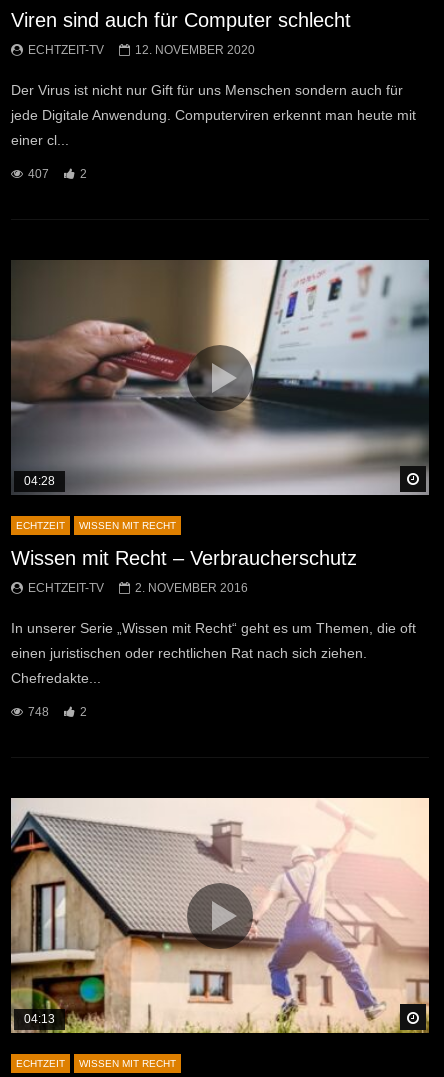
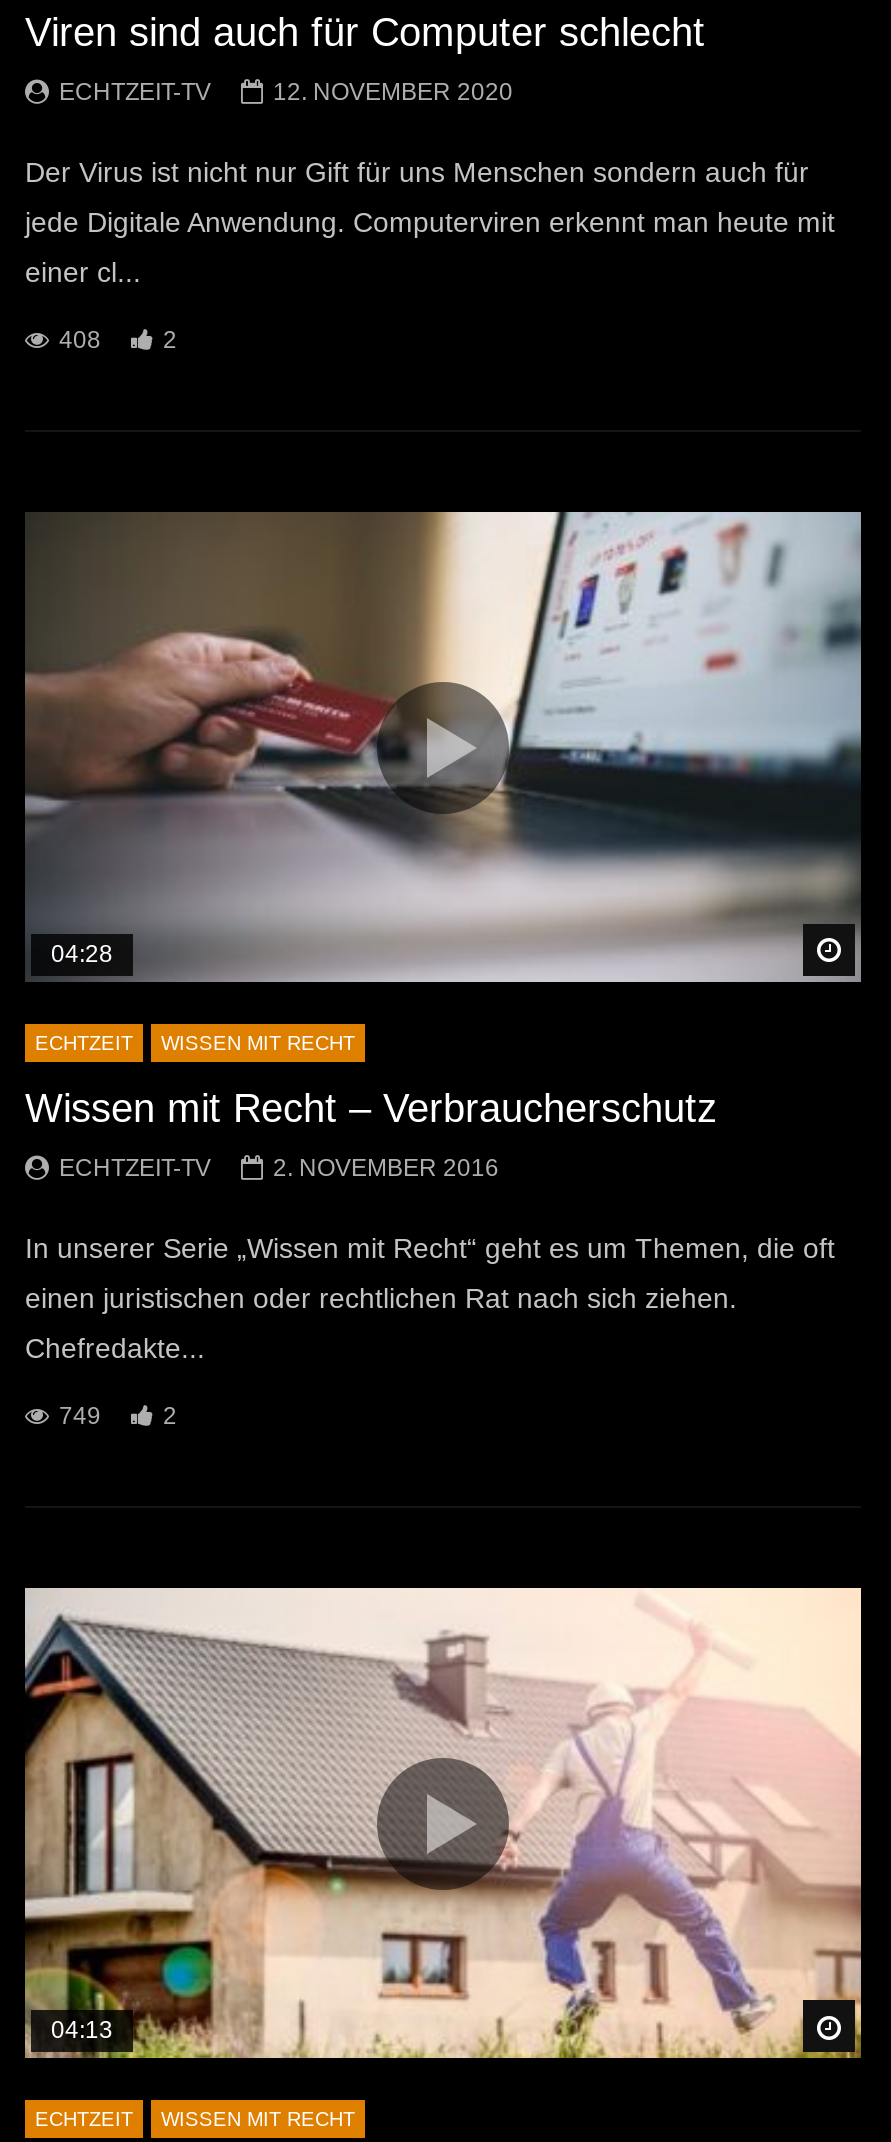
- 407
+ 408

- 748
+ 749
